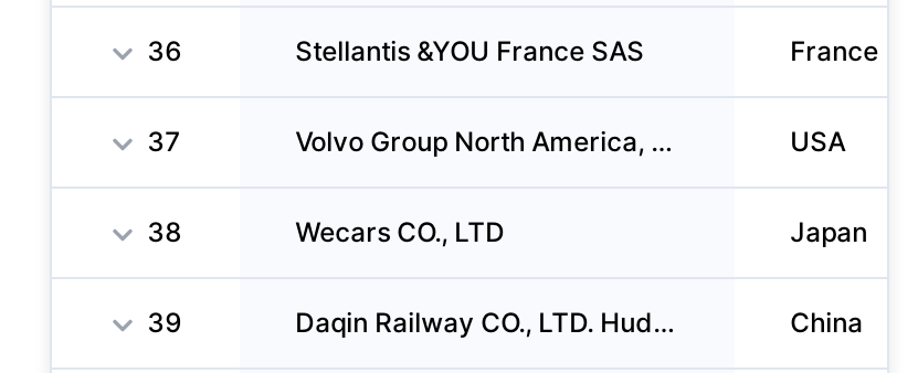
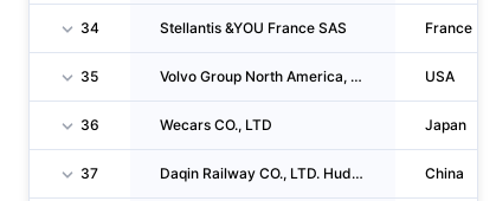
- 36
+ 34

- 37
+ 35

- 38
+ 36

- 39
+ 37
